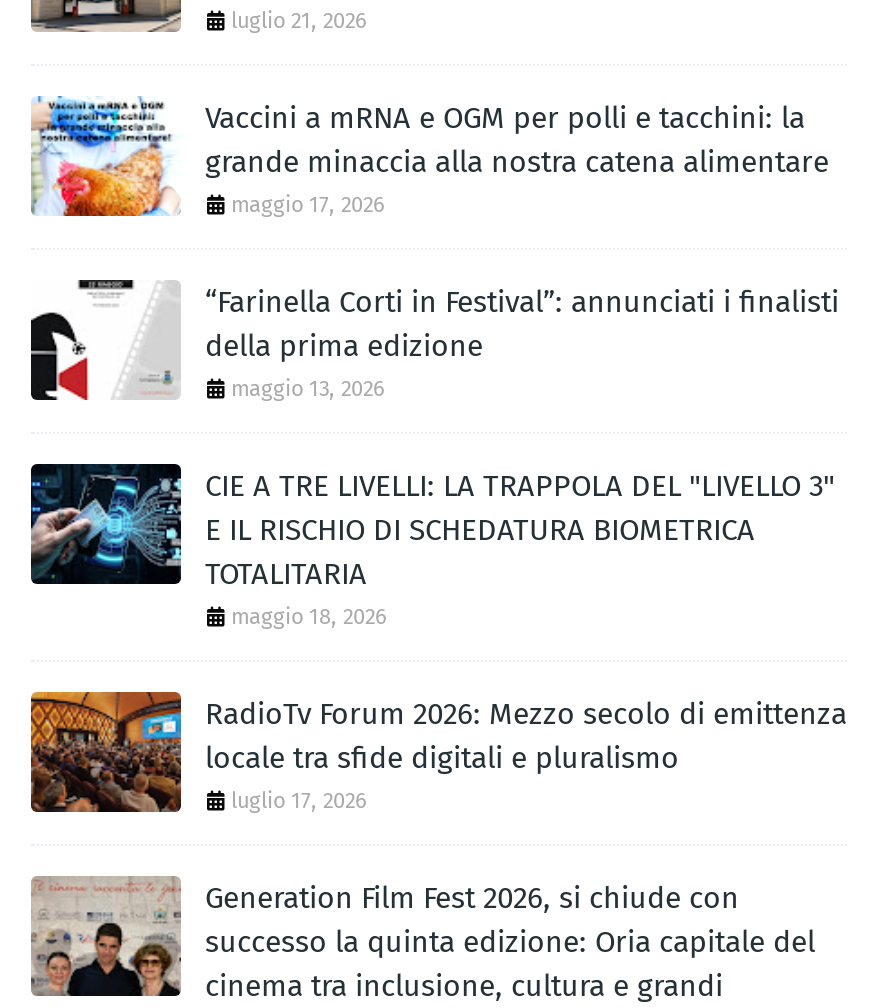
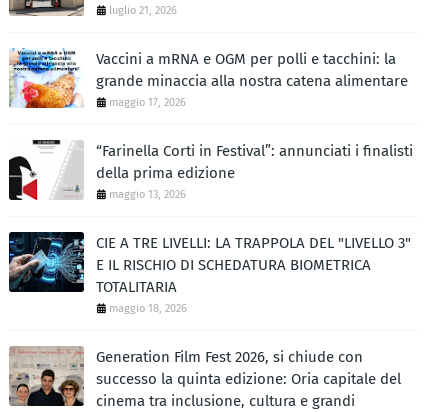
- [image]
- RadioTv Forum 2026: Mezzo secolo di emittenza
- locale tra sfide digitali e pluralismo
- luglio 17, 2026
